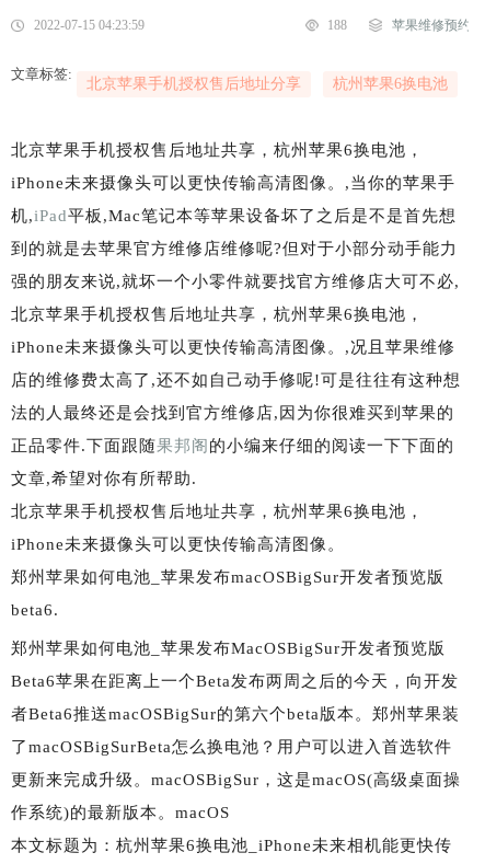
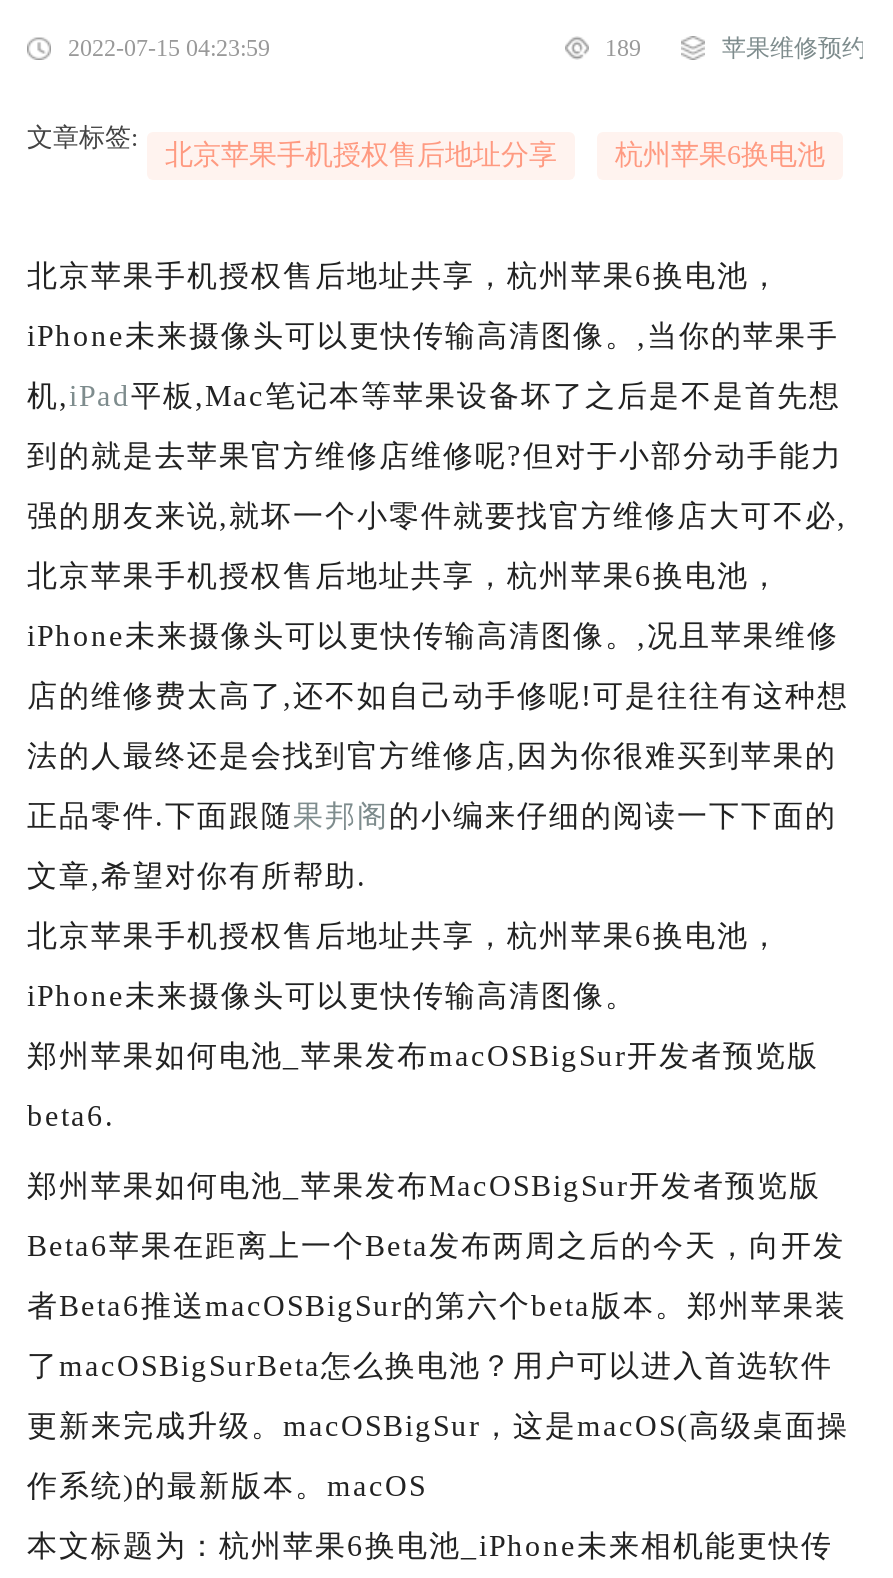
- 188
+ 189
